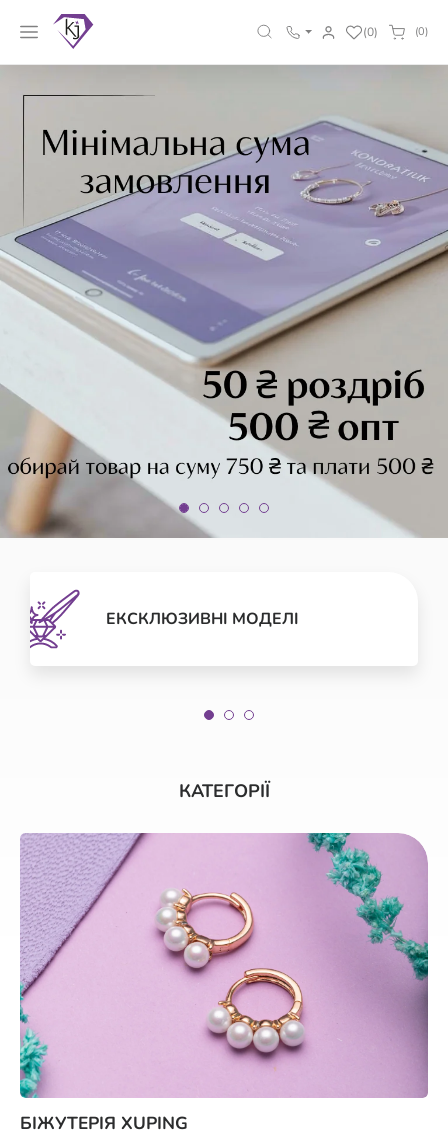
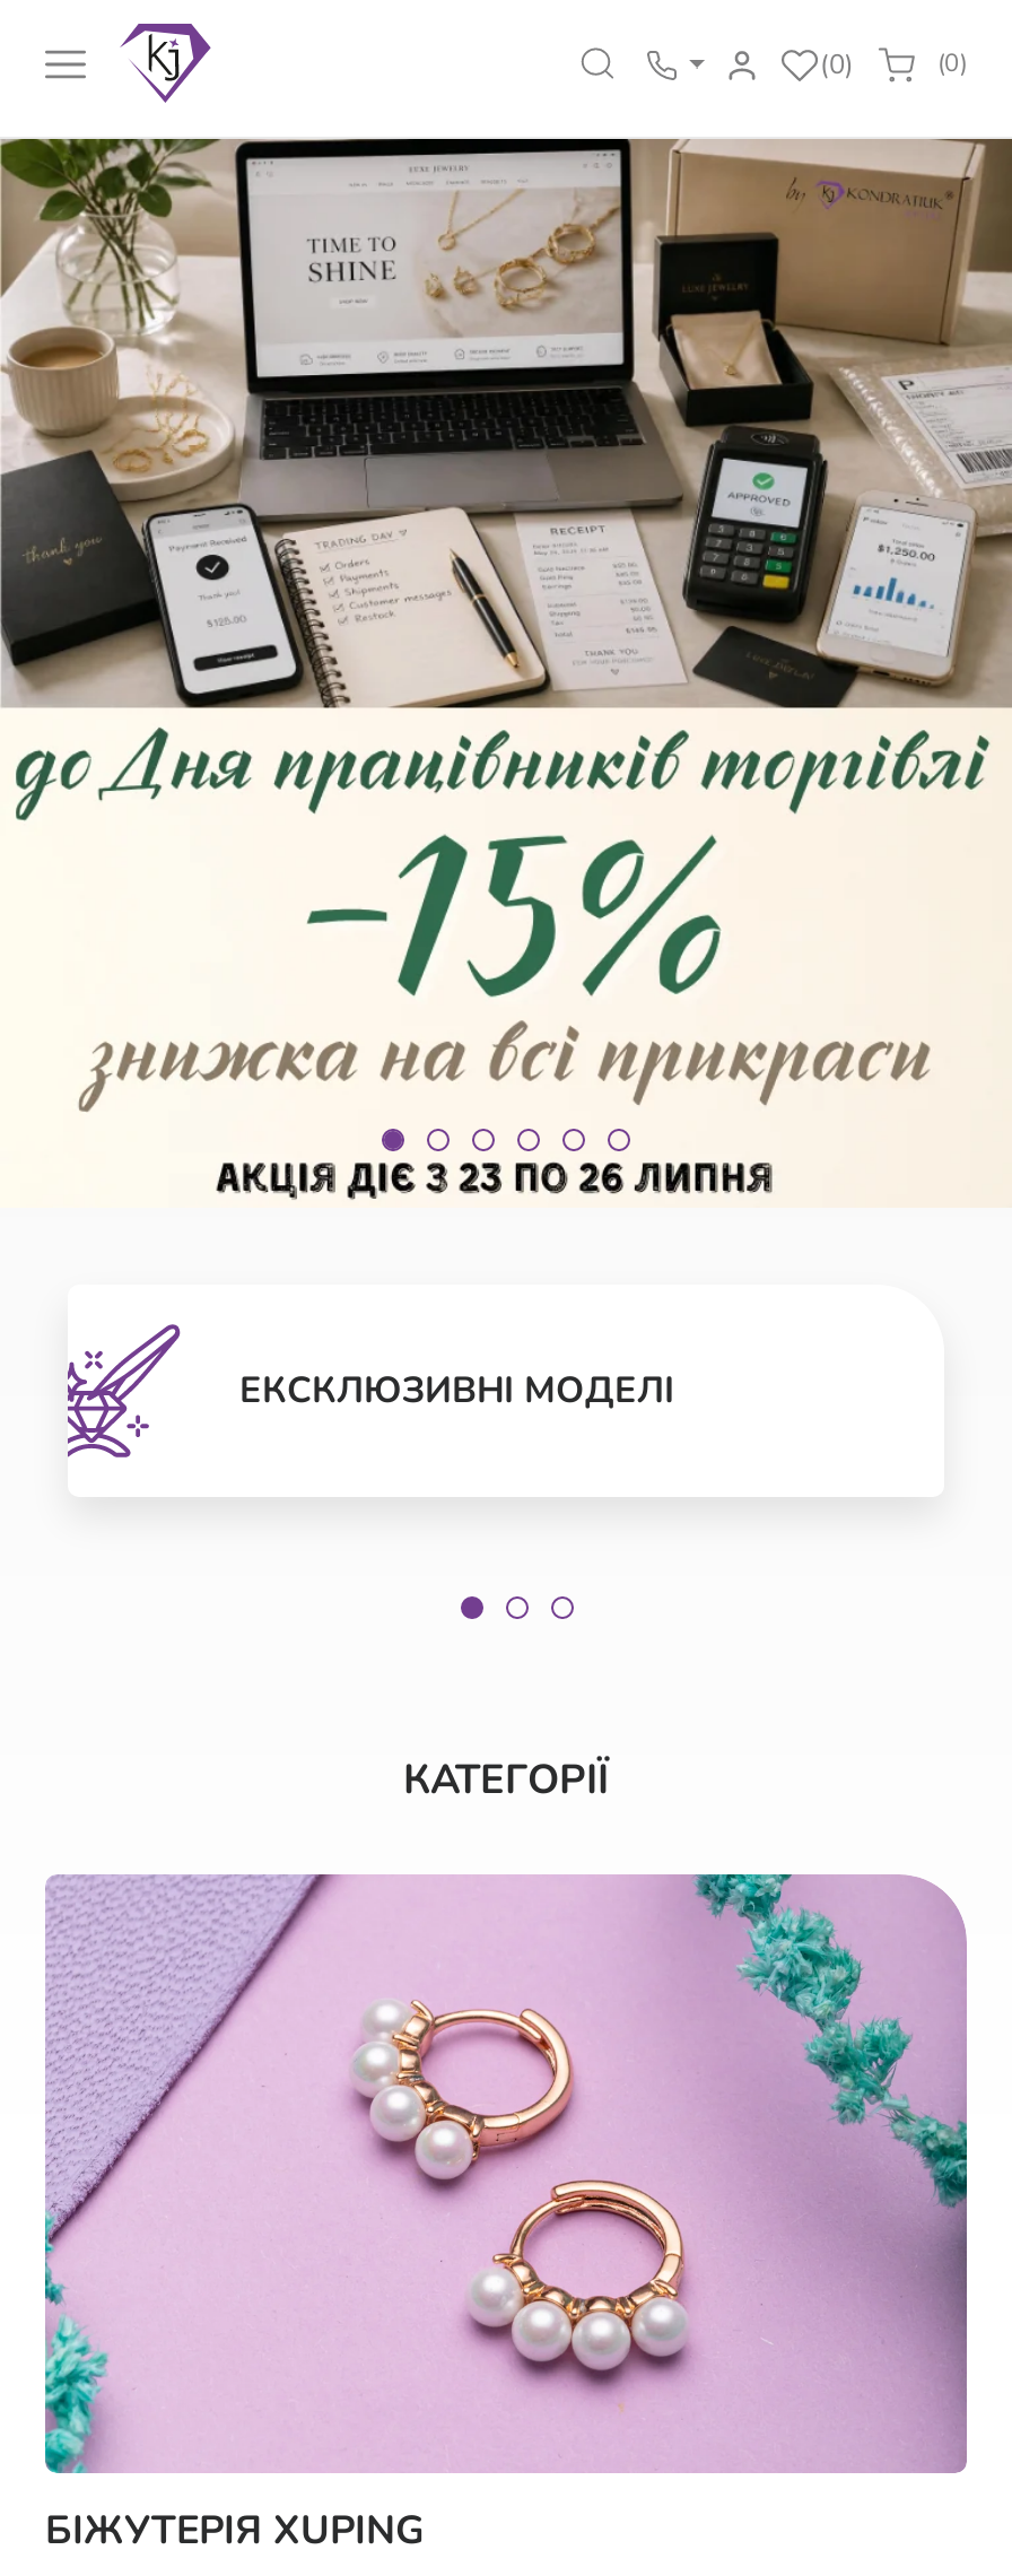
- [image]
+ [image]
